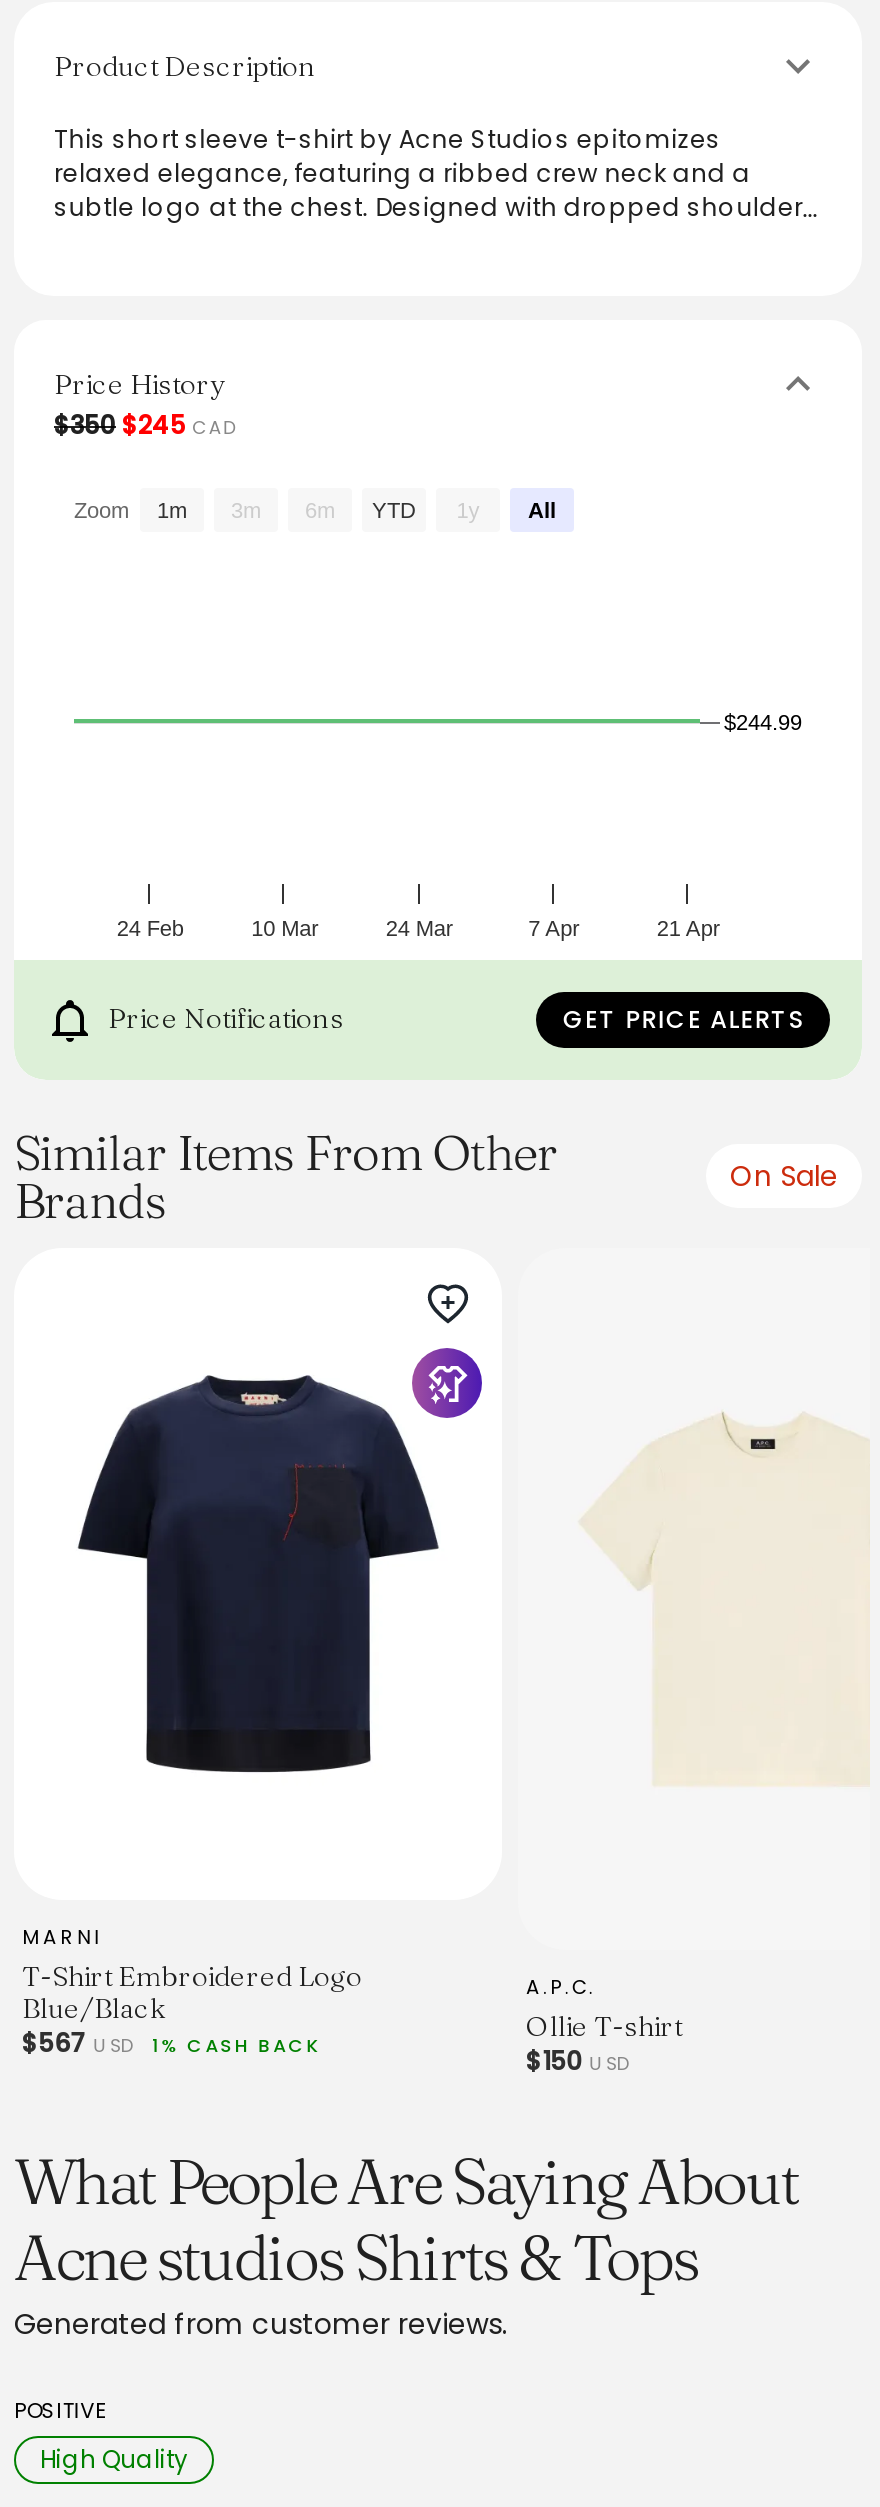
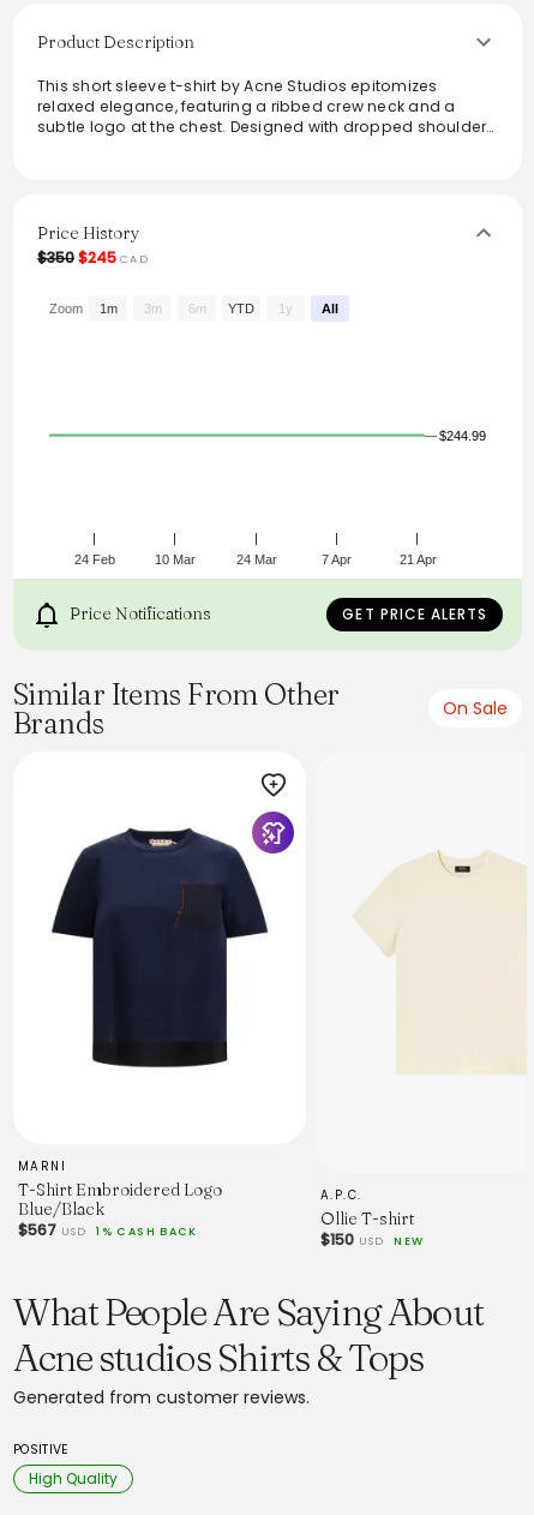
- $150 USD
+ $150 USD NEW
